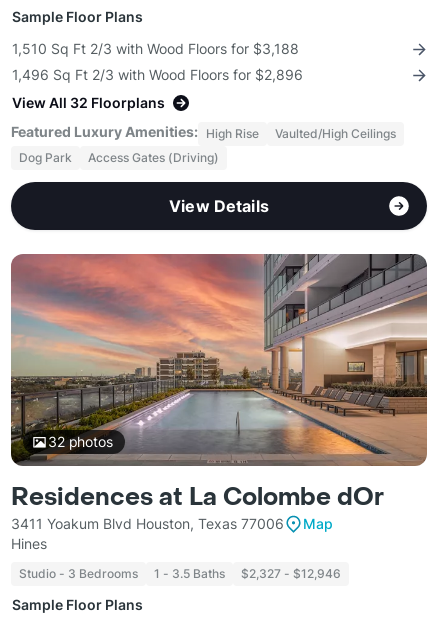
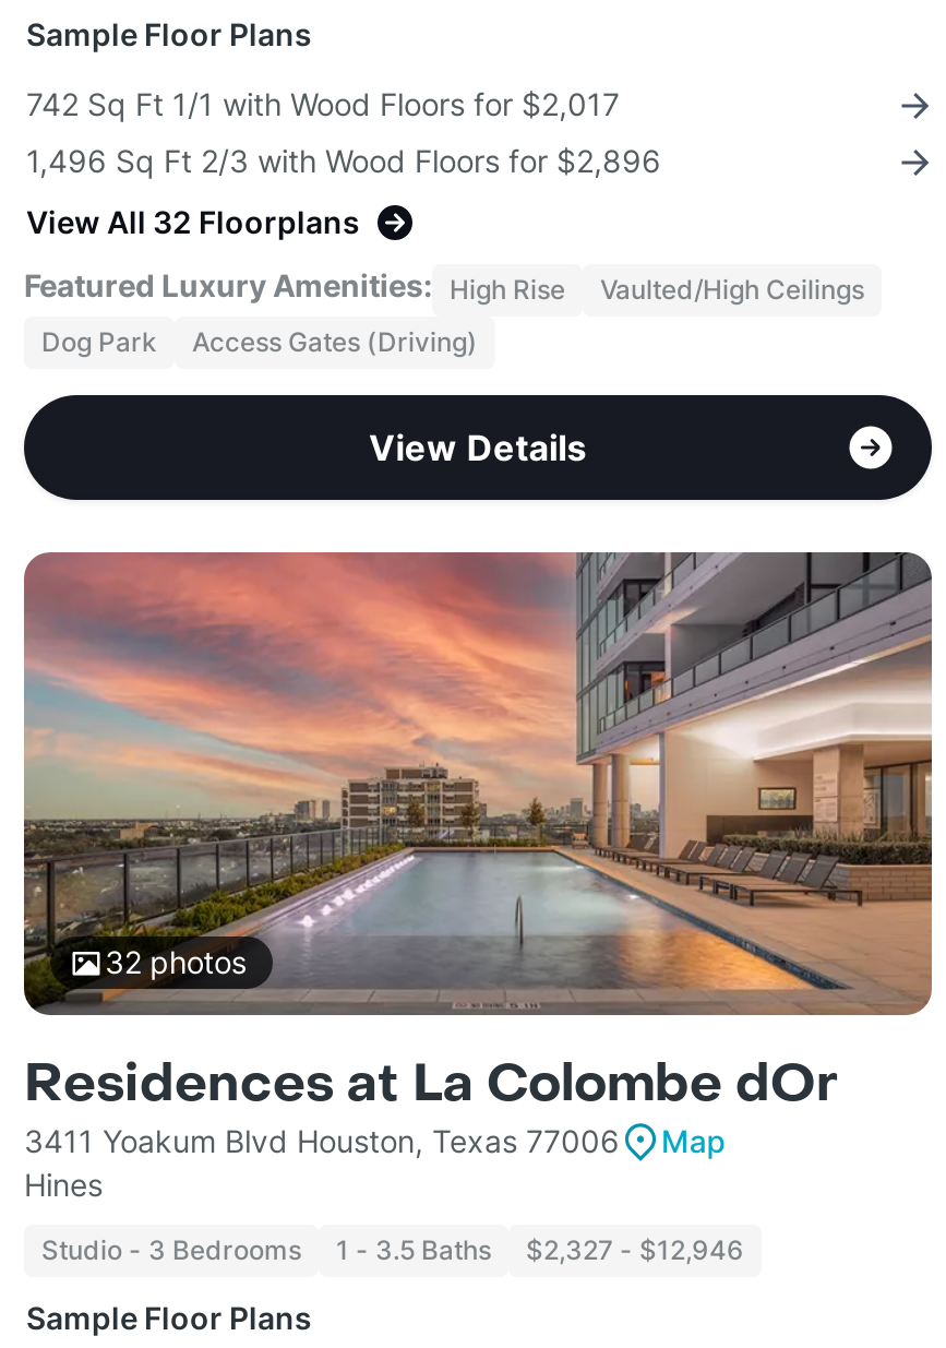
- 1,510 Sq Ft 2/3 with Wood Floors for $3,188
+ 742 Sq Ft 1/1 with Wood Floors for $2,017
